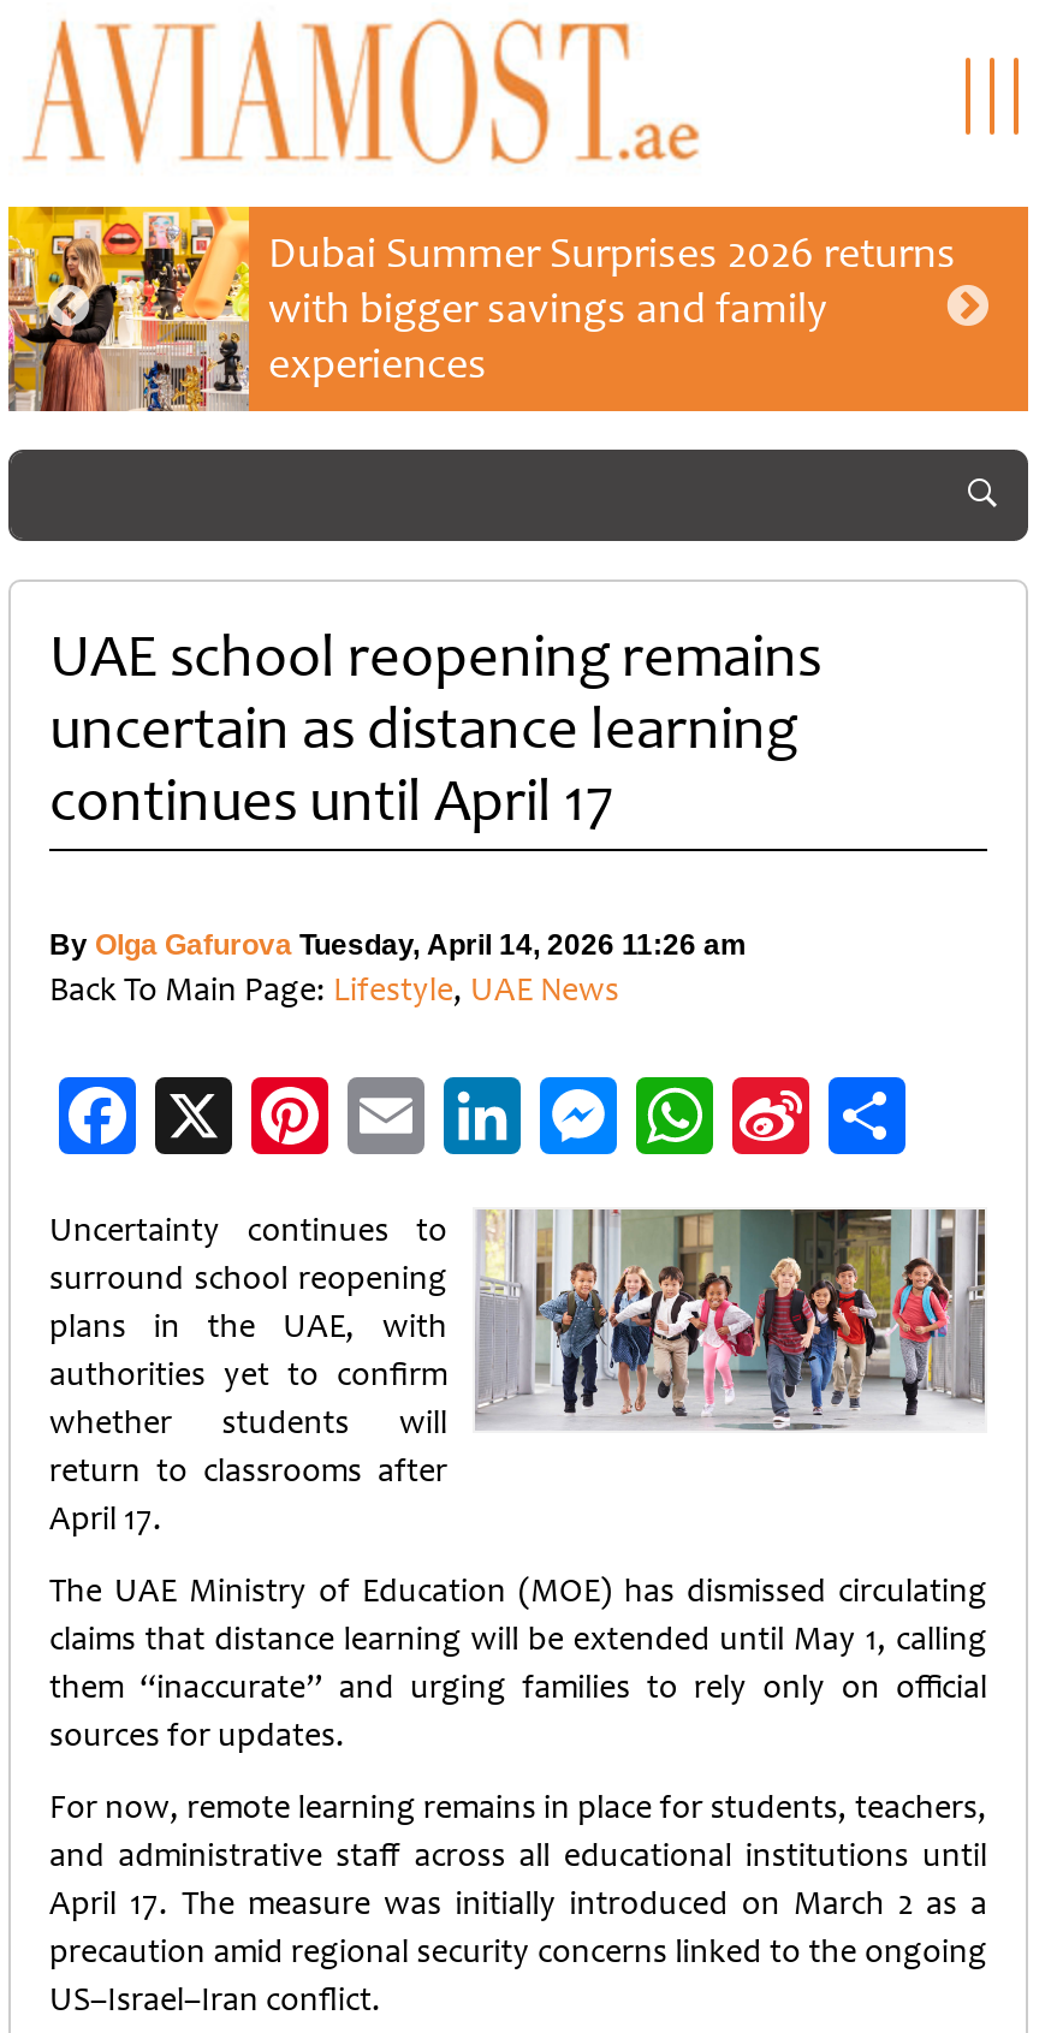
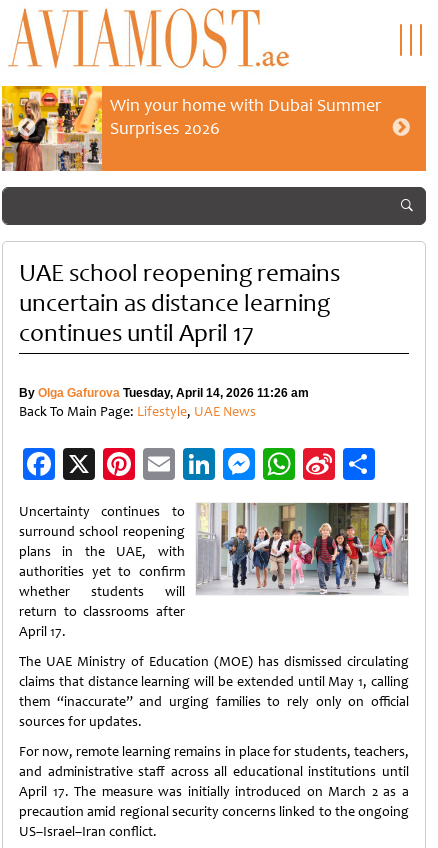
- Dubai Summer Surprises 2026 returns
- with bigger savings and family
- experiences
+ Win your home with Dubai Summer
+ Surprises 2026
